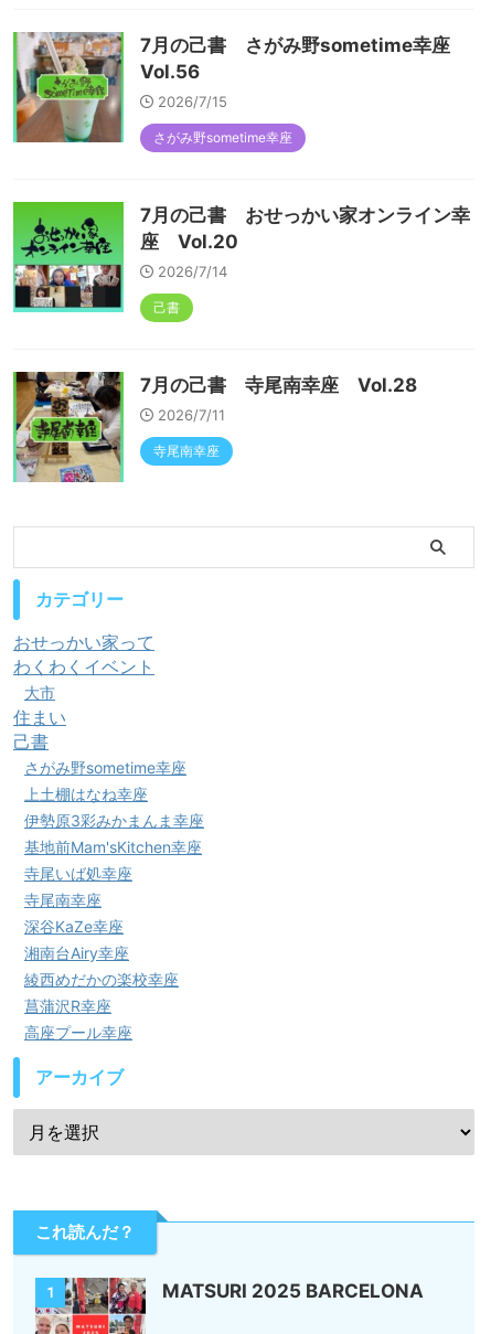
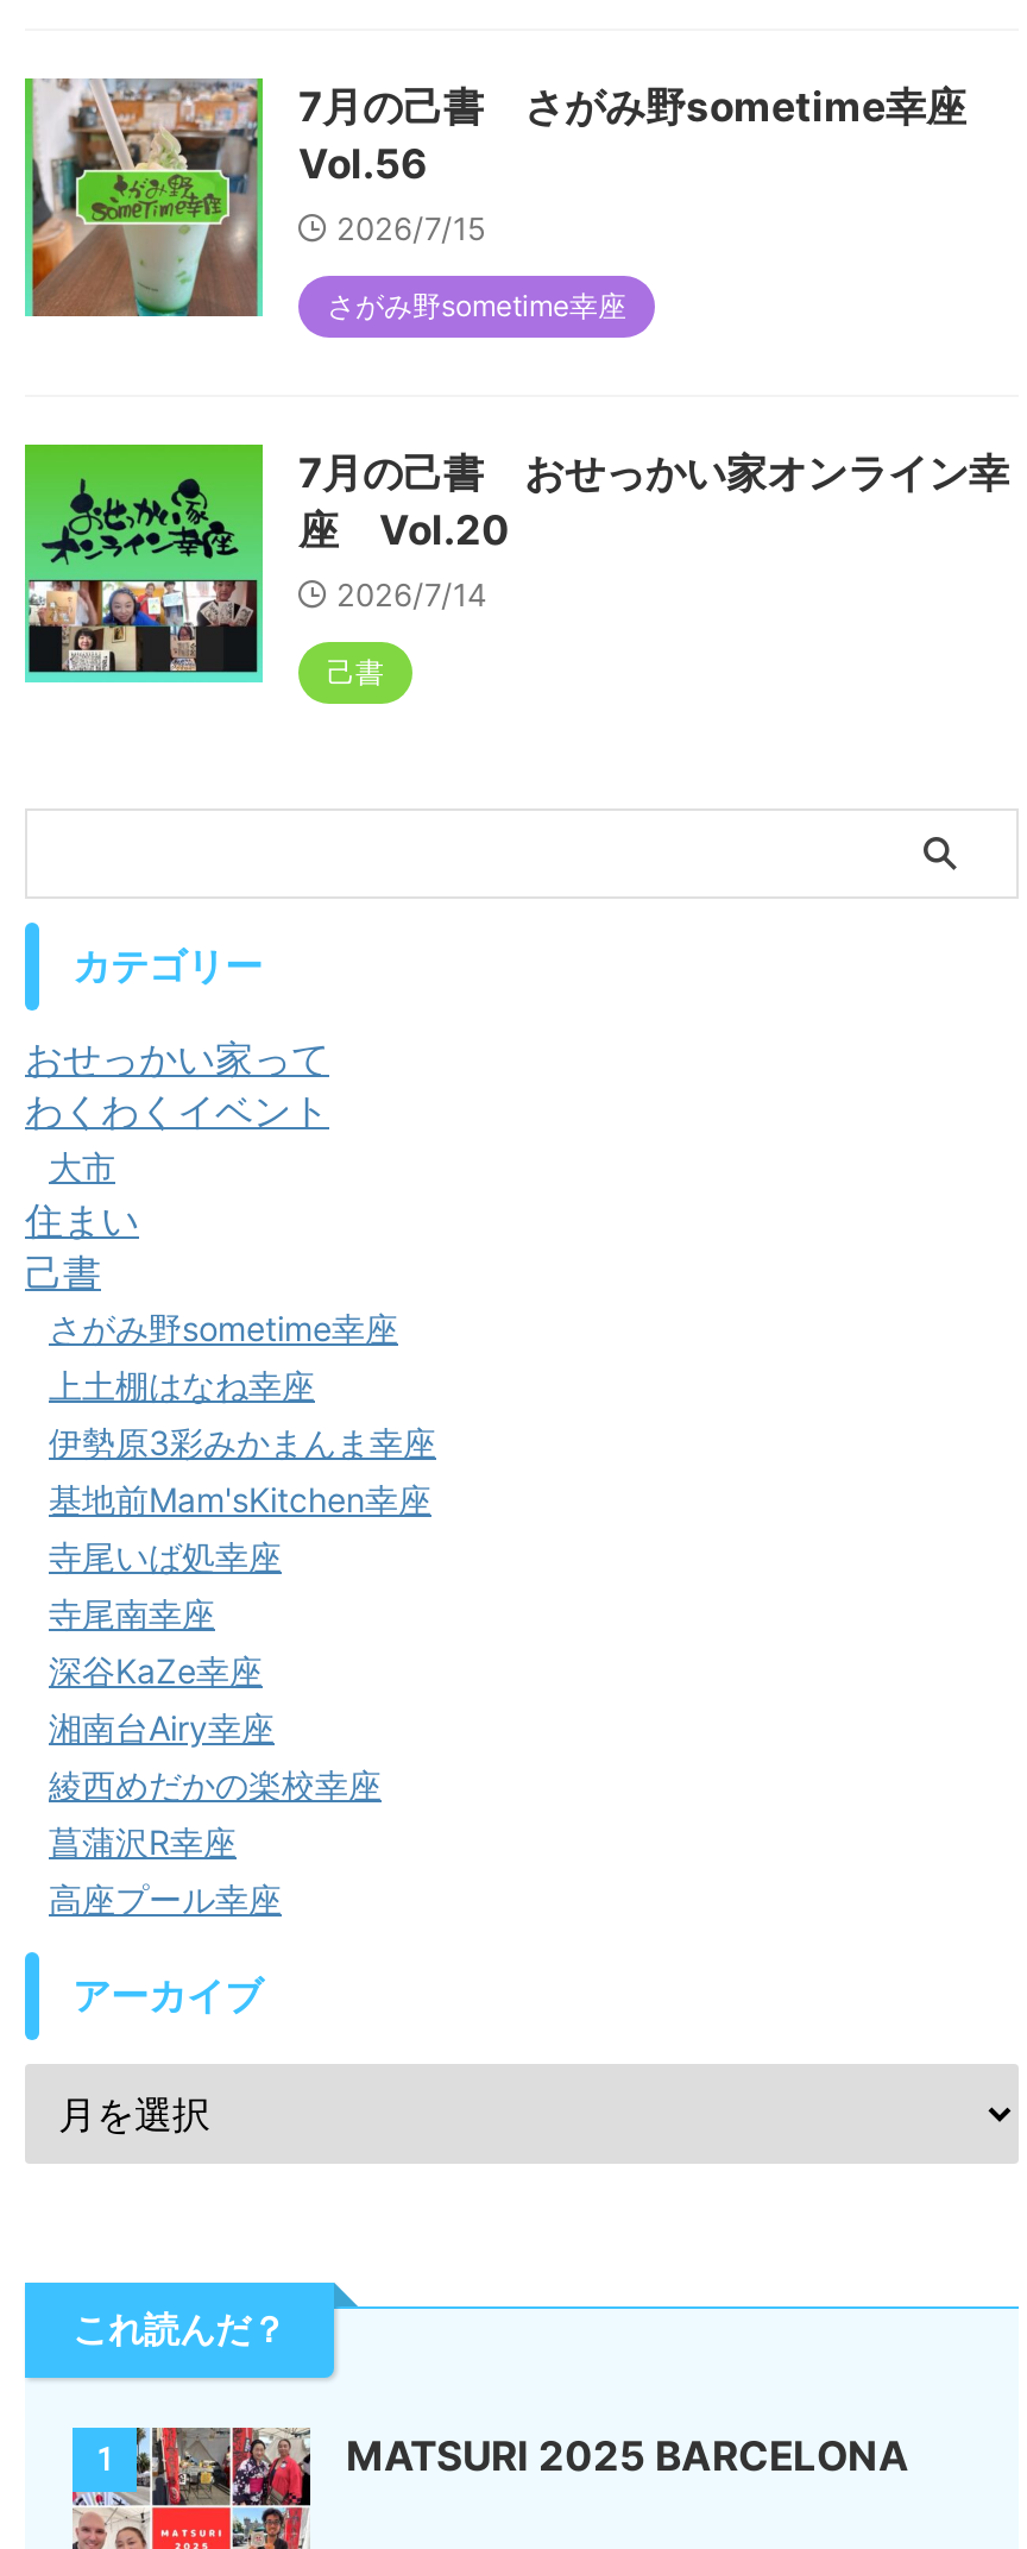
- [image]
- 7月の己書 寺尾南幸座 Vol.28
- 2026/7/11
- 寺尾南幸座
